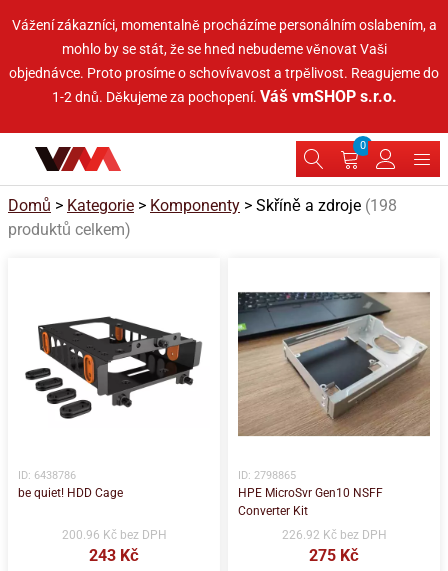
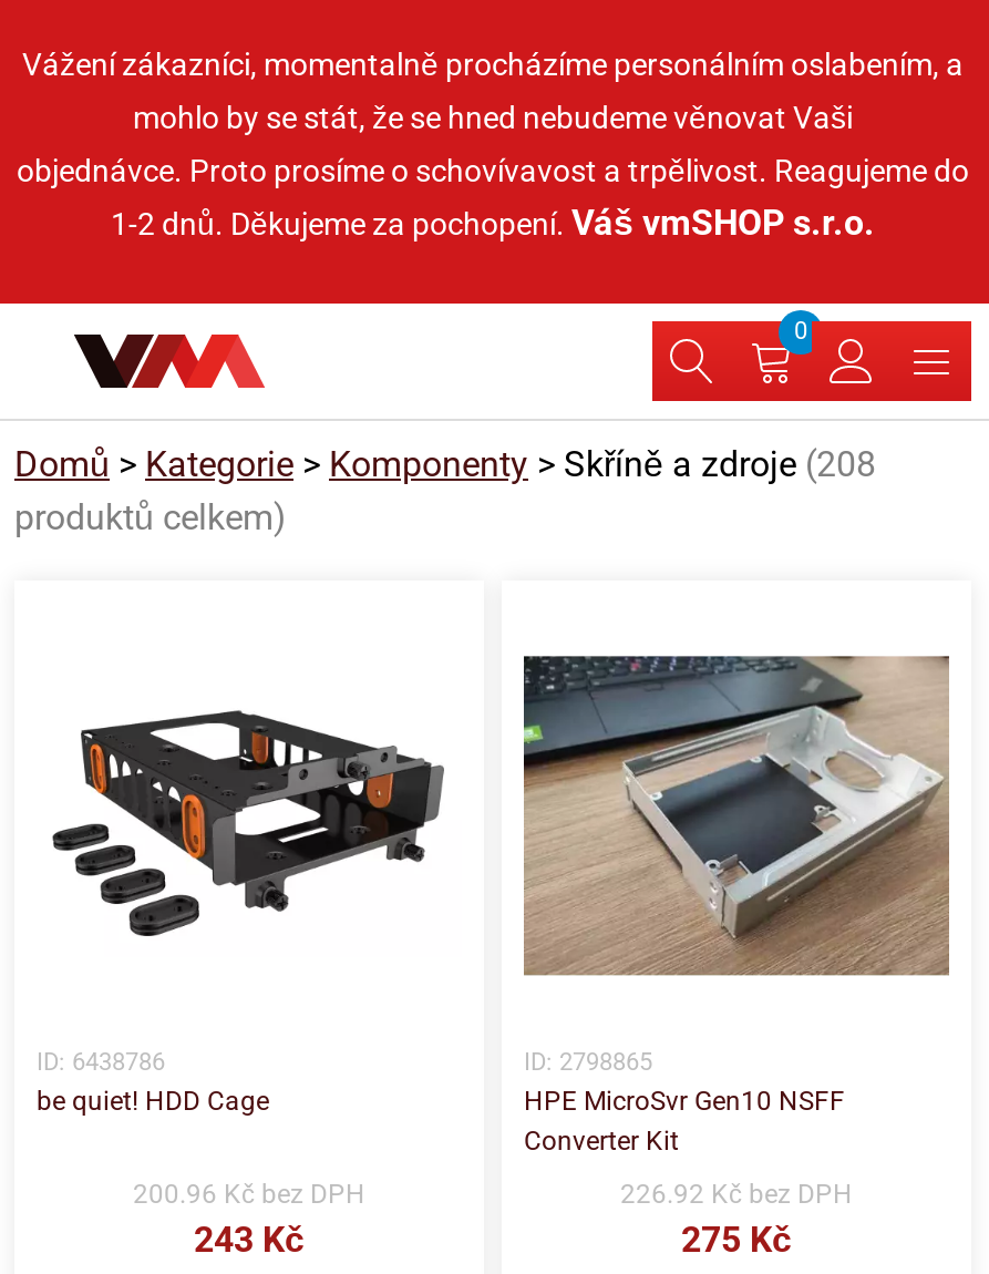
- Domů > Kategorie > Komponenty > Skříně a zdroje (198
+ Domů > Kategorie > Komponenty > Skříně a zdroje (208
